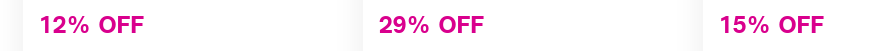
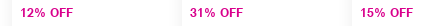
- 29% OFF
+ 31% OFF
